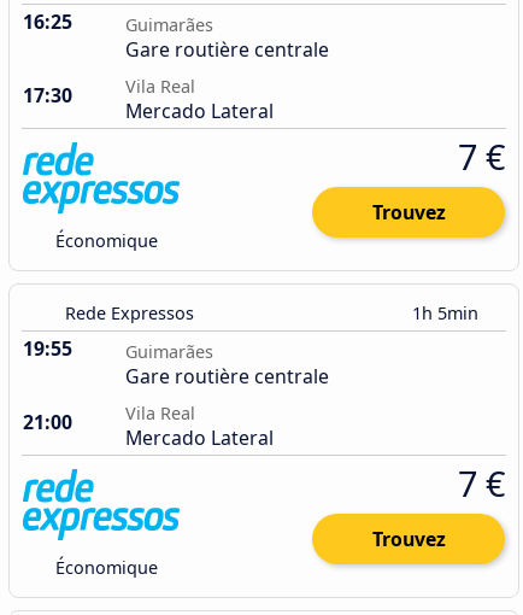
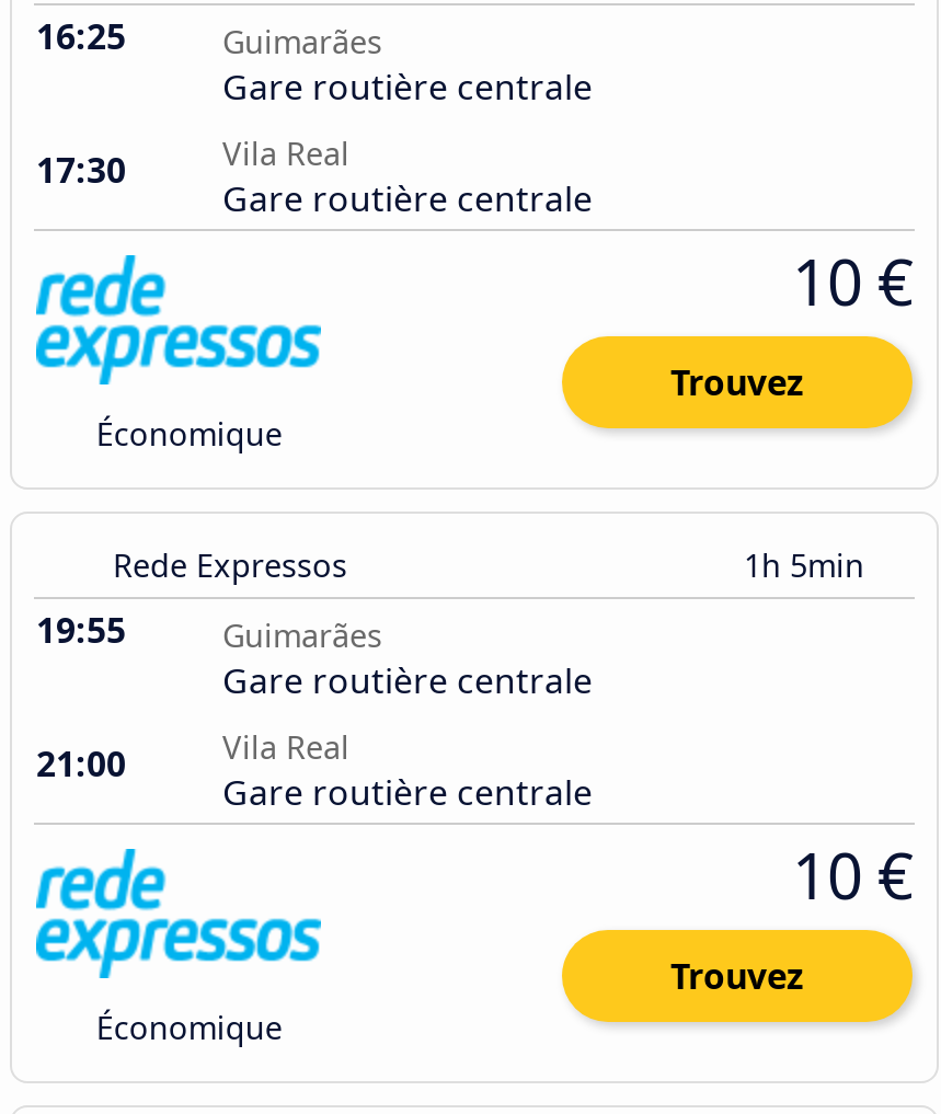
- Mercado Lateral
+ Gare routière centrale

- 7 €
+ 10 €

- Mercado Lateral
+ Gare routière centrale

- 7 €
+ 10 €
